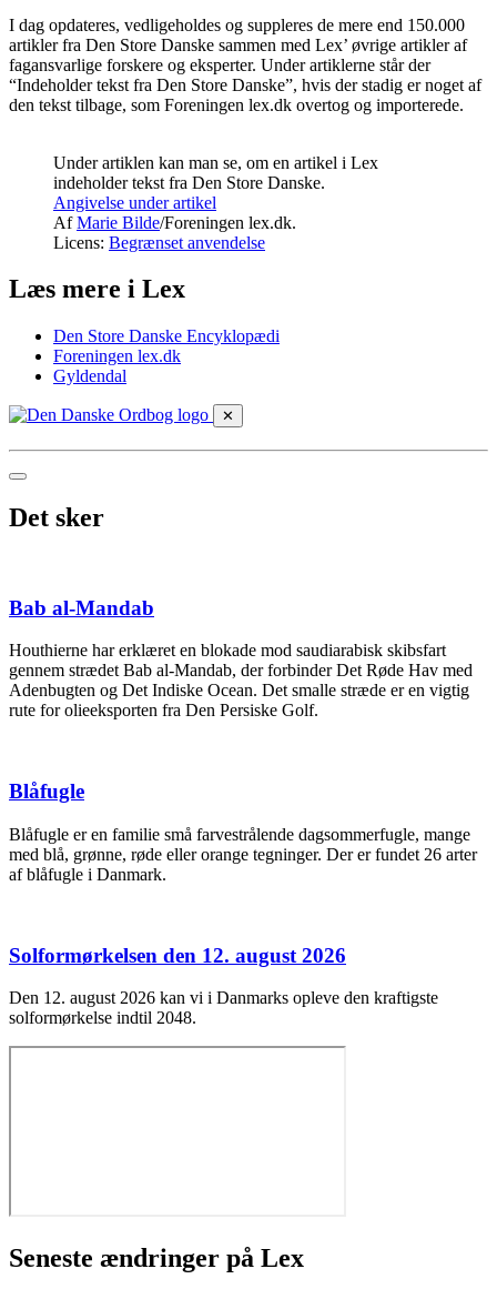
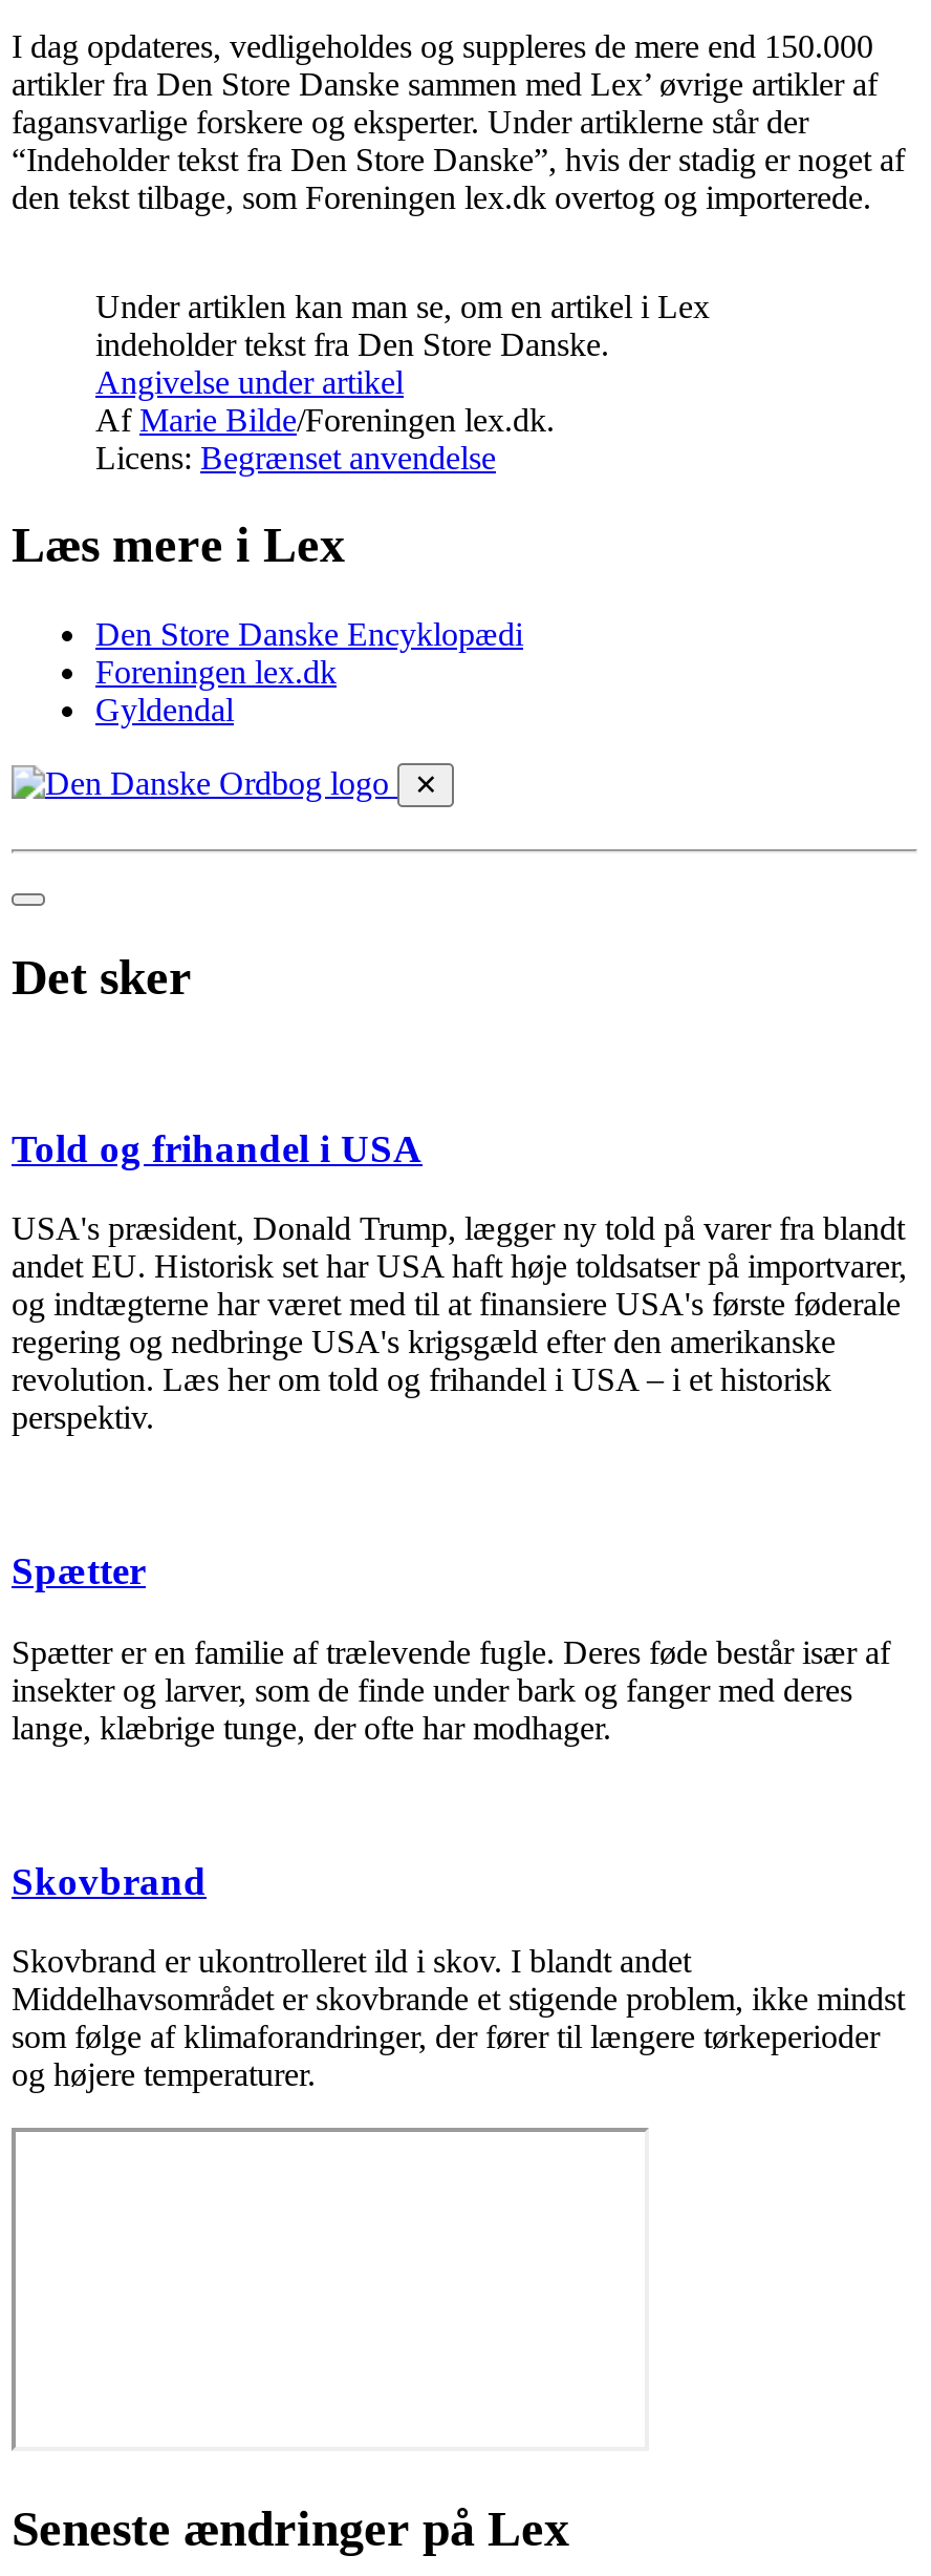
- Bab al-Mandab
+ Told og frihandel i USA

- Houthierne har erklæret en blokade mod saudiarabisk skibsfart
- gennem strædet Bab al-Mandab, der forbinder Det Røde Hav med
- Adenbugten og Det Indiske Ocean. Det smalle stræde er en vigtig
- rute for olieeksporten fra Den Persiske Golf.
+ USA's præsident, Donald Trump, lægger ny told på varer fra blandt
+ andet EU. Historisk set har USA haft høje toldsatser på importvarer,
+ og indtægterne har været med til at finansiere USA's første føderale
+ regering og nedbringe USA's krigsgæld efter den amerikanske
+ revolution. Læs her om told og frihandel i USA – i et historisk
+ perspektiv.

- Blåfugle
+ Spætter

- Blåfugle er en familie små farvestrålende dagsommerfugle, mange
- med blå, grønne, røde eller orange tegninger. Der er fundet 26 arter
- af blåfugle i Danmark.
+ Spætter er en familie af trælevende fugle. Deres føde består især af
+ insekter og larver, som de finde under bark og fanger med deres
+ lange, klæbrige tunge, der ofte har modhager.

- Solformørkelsen den 12. august 2026
+ Skovbrand

- Den 12. august 2026 kan vi i Danmarks opleve den kraftigste
- solformørkelse indtil 2048.
+ Skovbrand er ukontrolleret ild i skov. I blandt andet
+ Middelhavsområdet er skovbrande et stigende problem, ikke mindst
+ som følge af klimaforandringer, der fører til længere tørkeperioder
+ og højere temperaturer.
